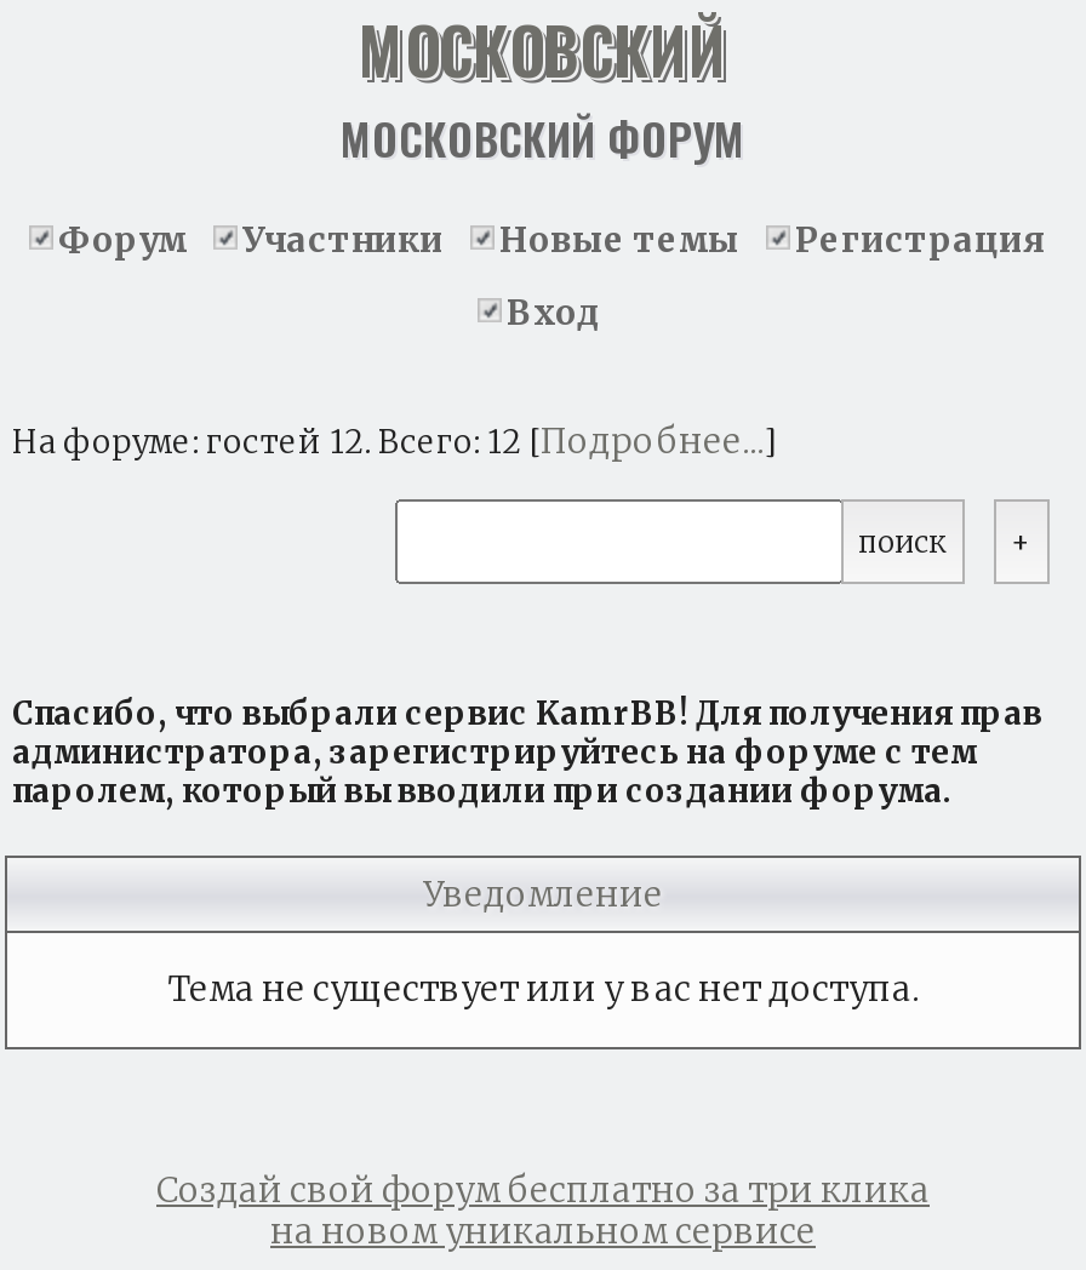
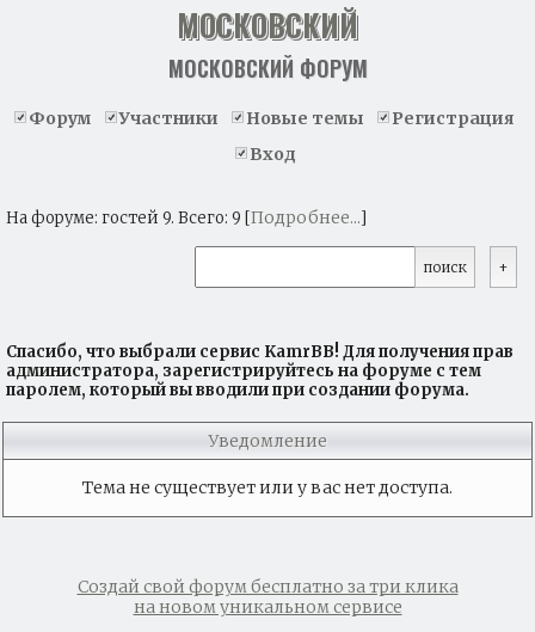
- На форуме: гостей 12. Всего: 12 [Подробнее...]
+ На форуме: гостей 9. Всего: 9 [Подробнее...]
